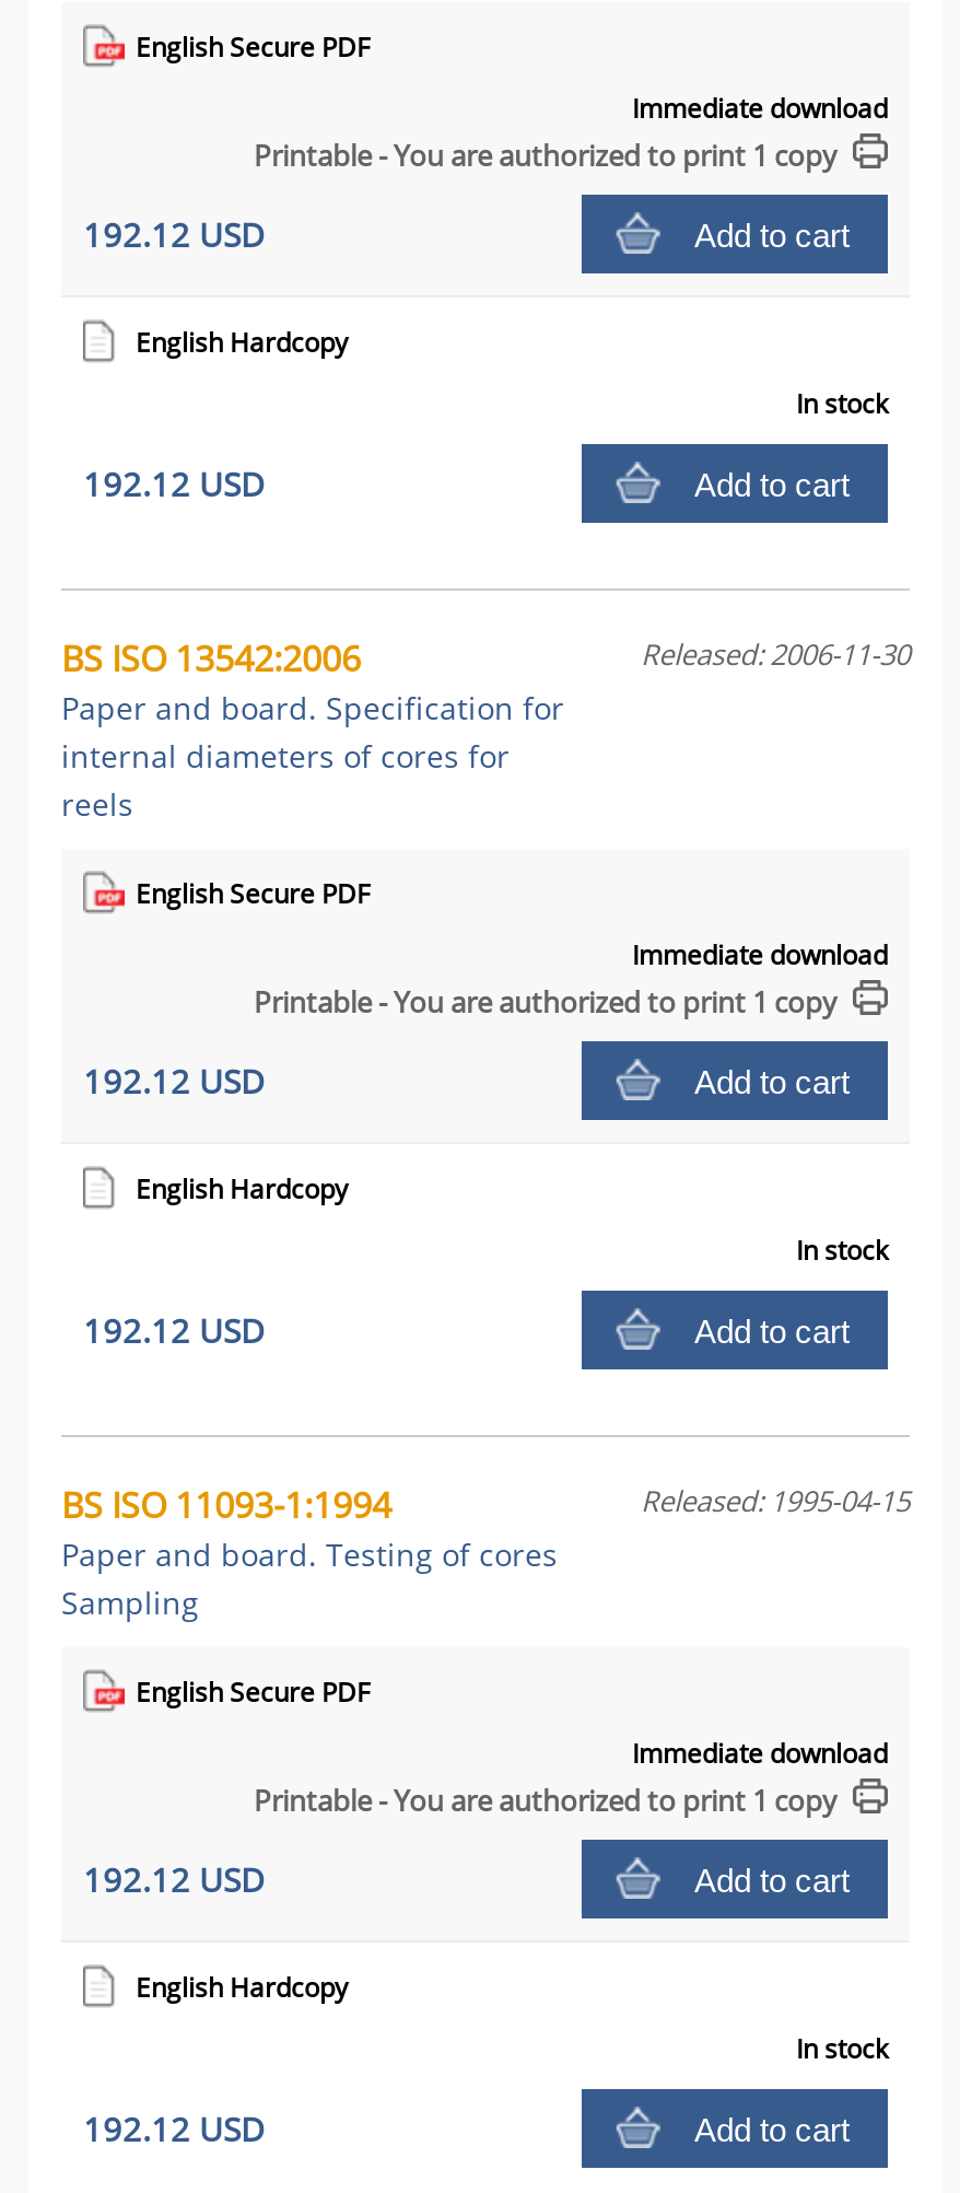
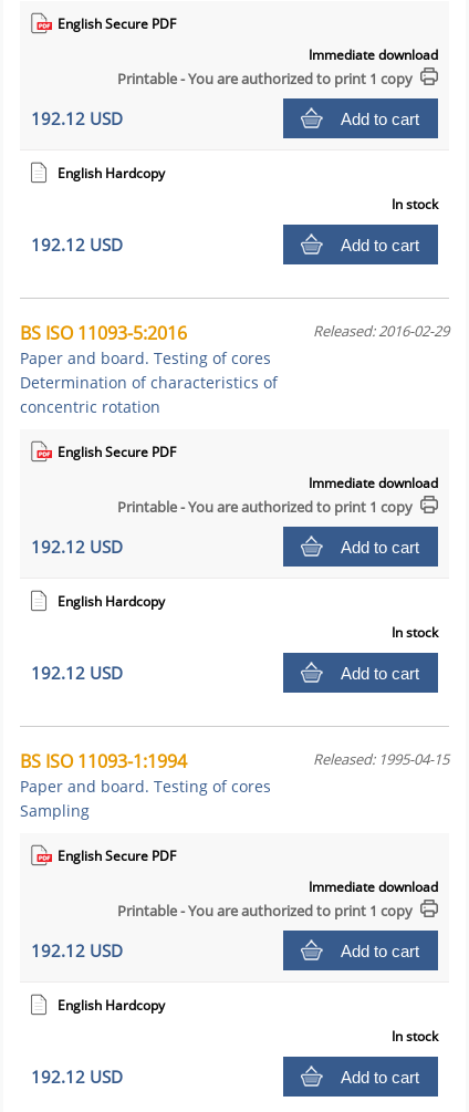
- BS ISO 13542:2006
- Paper and board. Specification for
- internal diameters of cores for
- reels
+ BS ISO 11093-5:2016
+ Paper and board. Testing of cores
+ Determination of characteristics of
+ concentric rotation

- Released: 2006-11-30
+ Released: 2016-02-29
